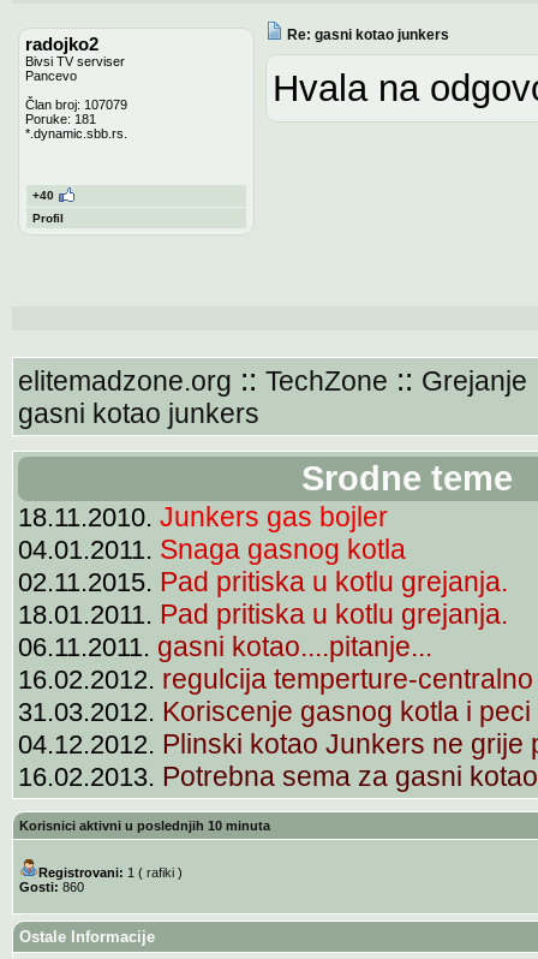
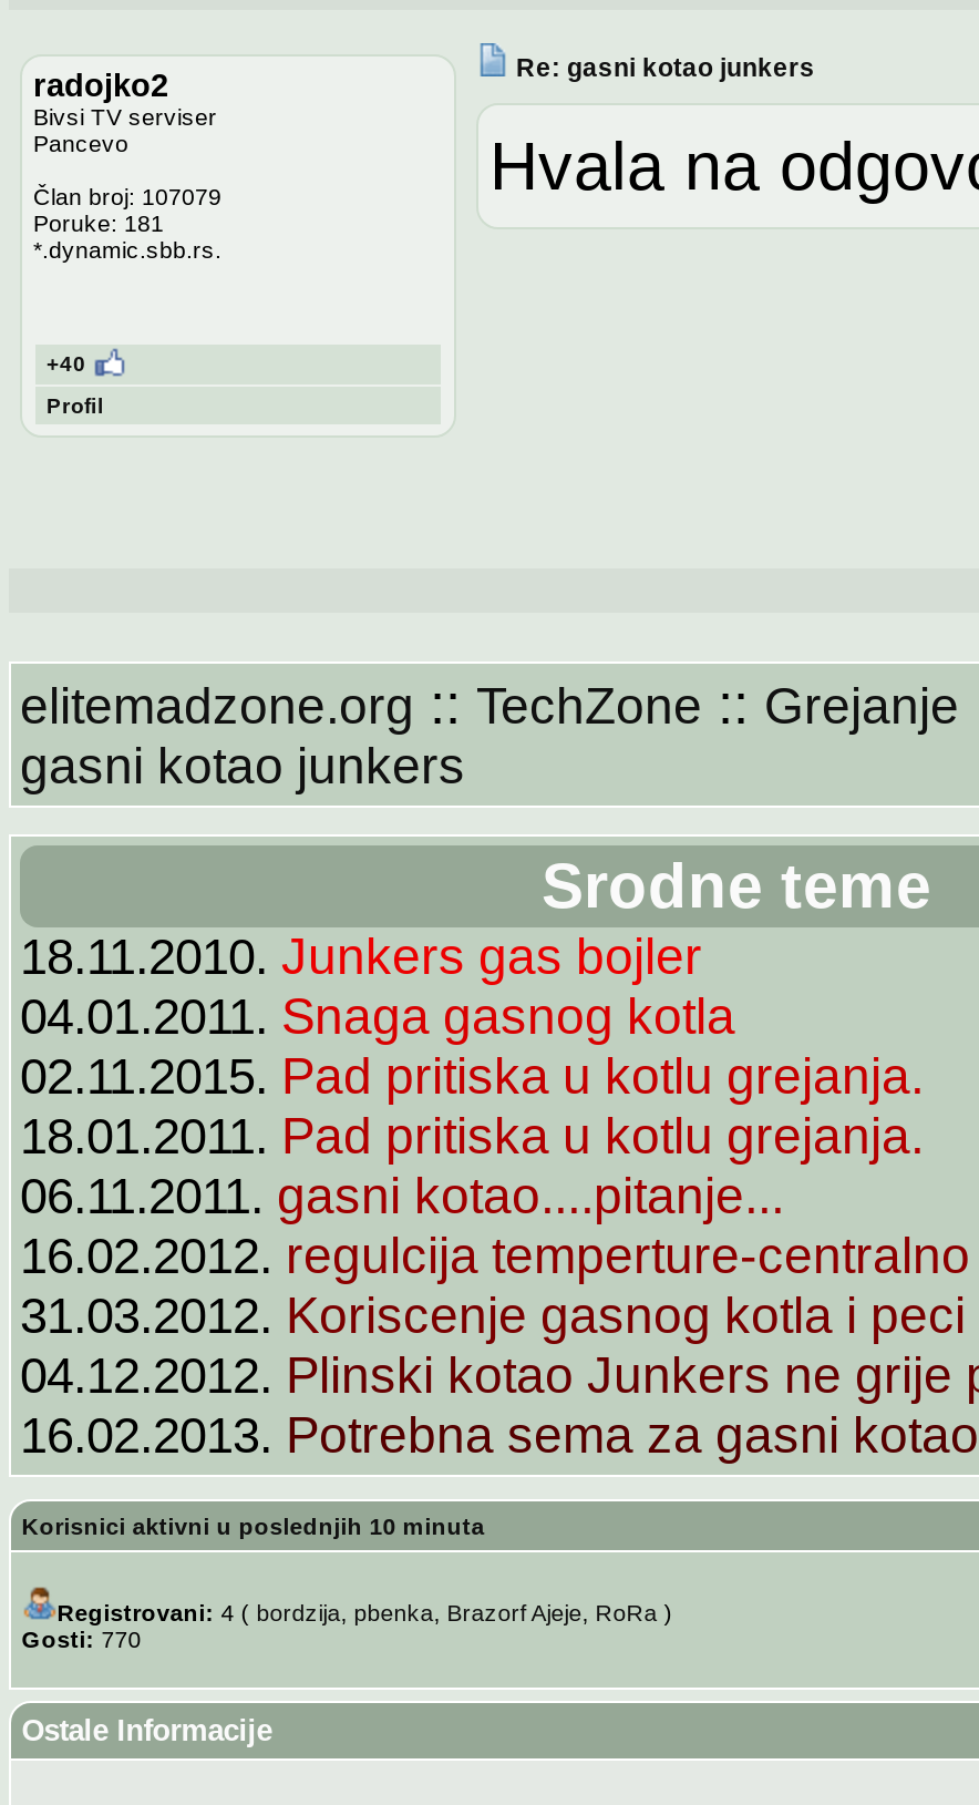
- Registrovani: 1 (rafiki)
- Gosti:860
+ Registrovani: 4 (bordzija, pbenka, Brazorf Ajeje, RoRa)
+ Gosti:770
